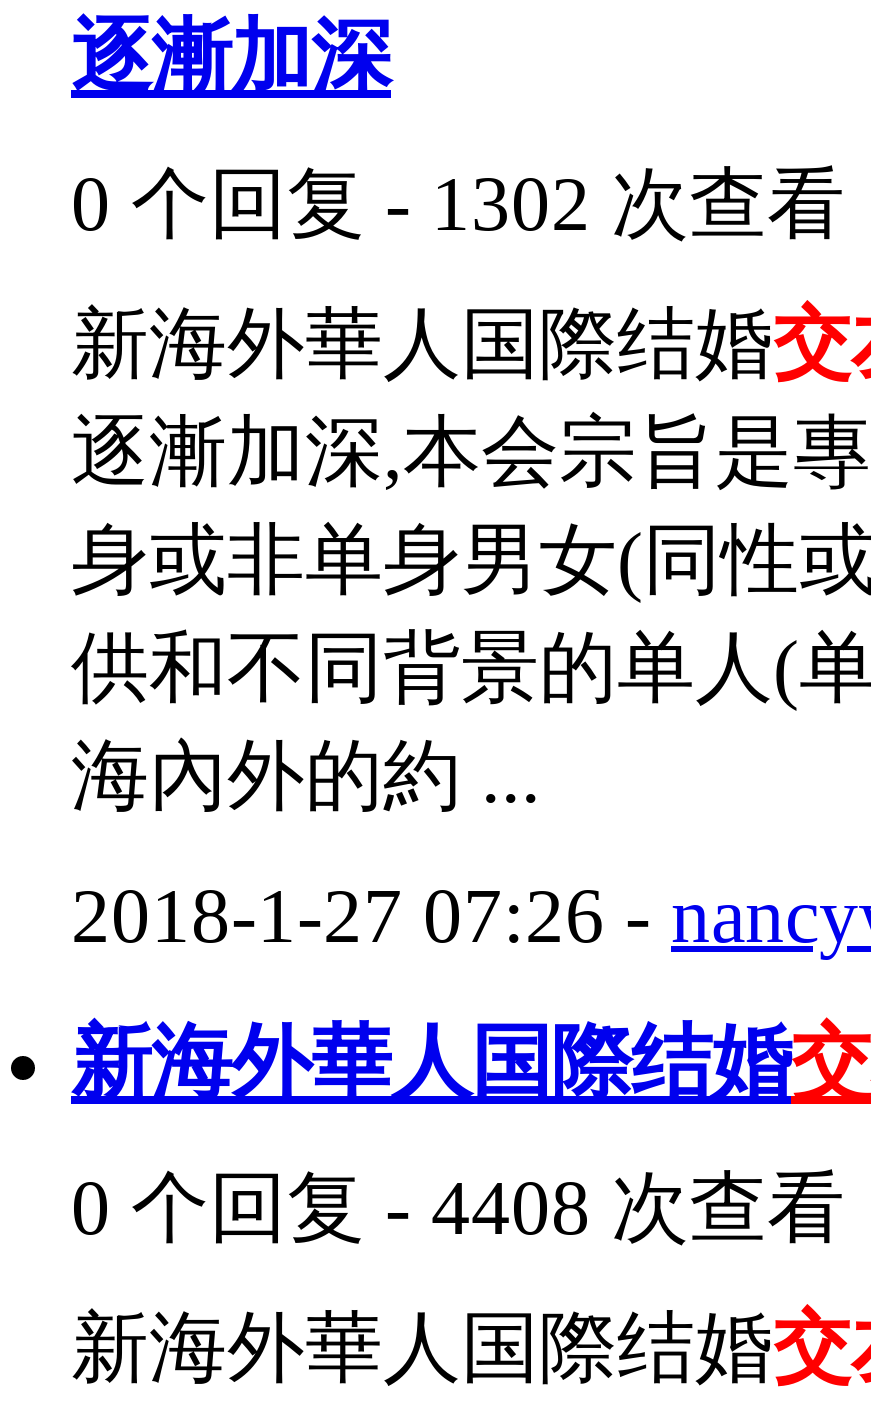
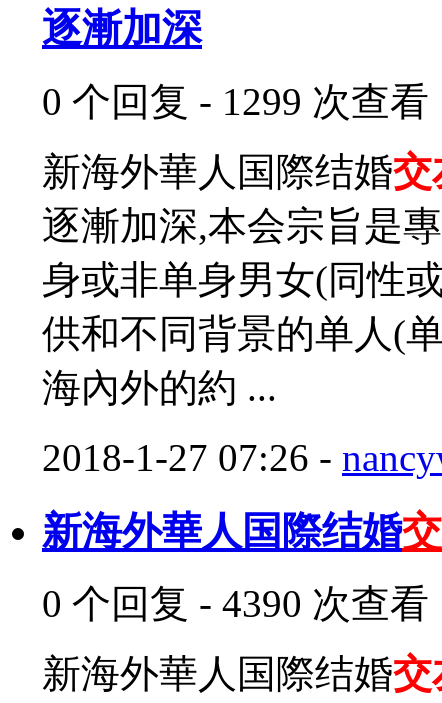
- 0 个回复 - 1302 次查看
+ 0 个回复 - 1299 次查看

- 0 个回复 - 4408 次查看
+ 0 个回复 - 4390 次查看
